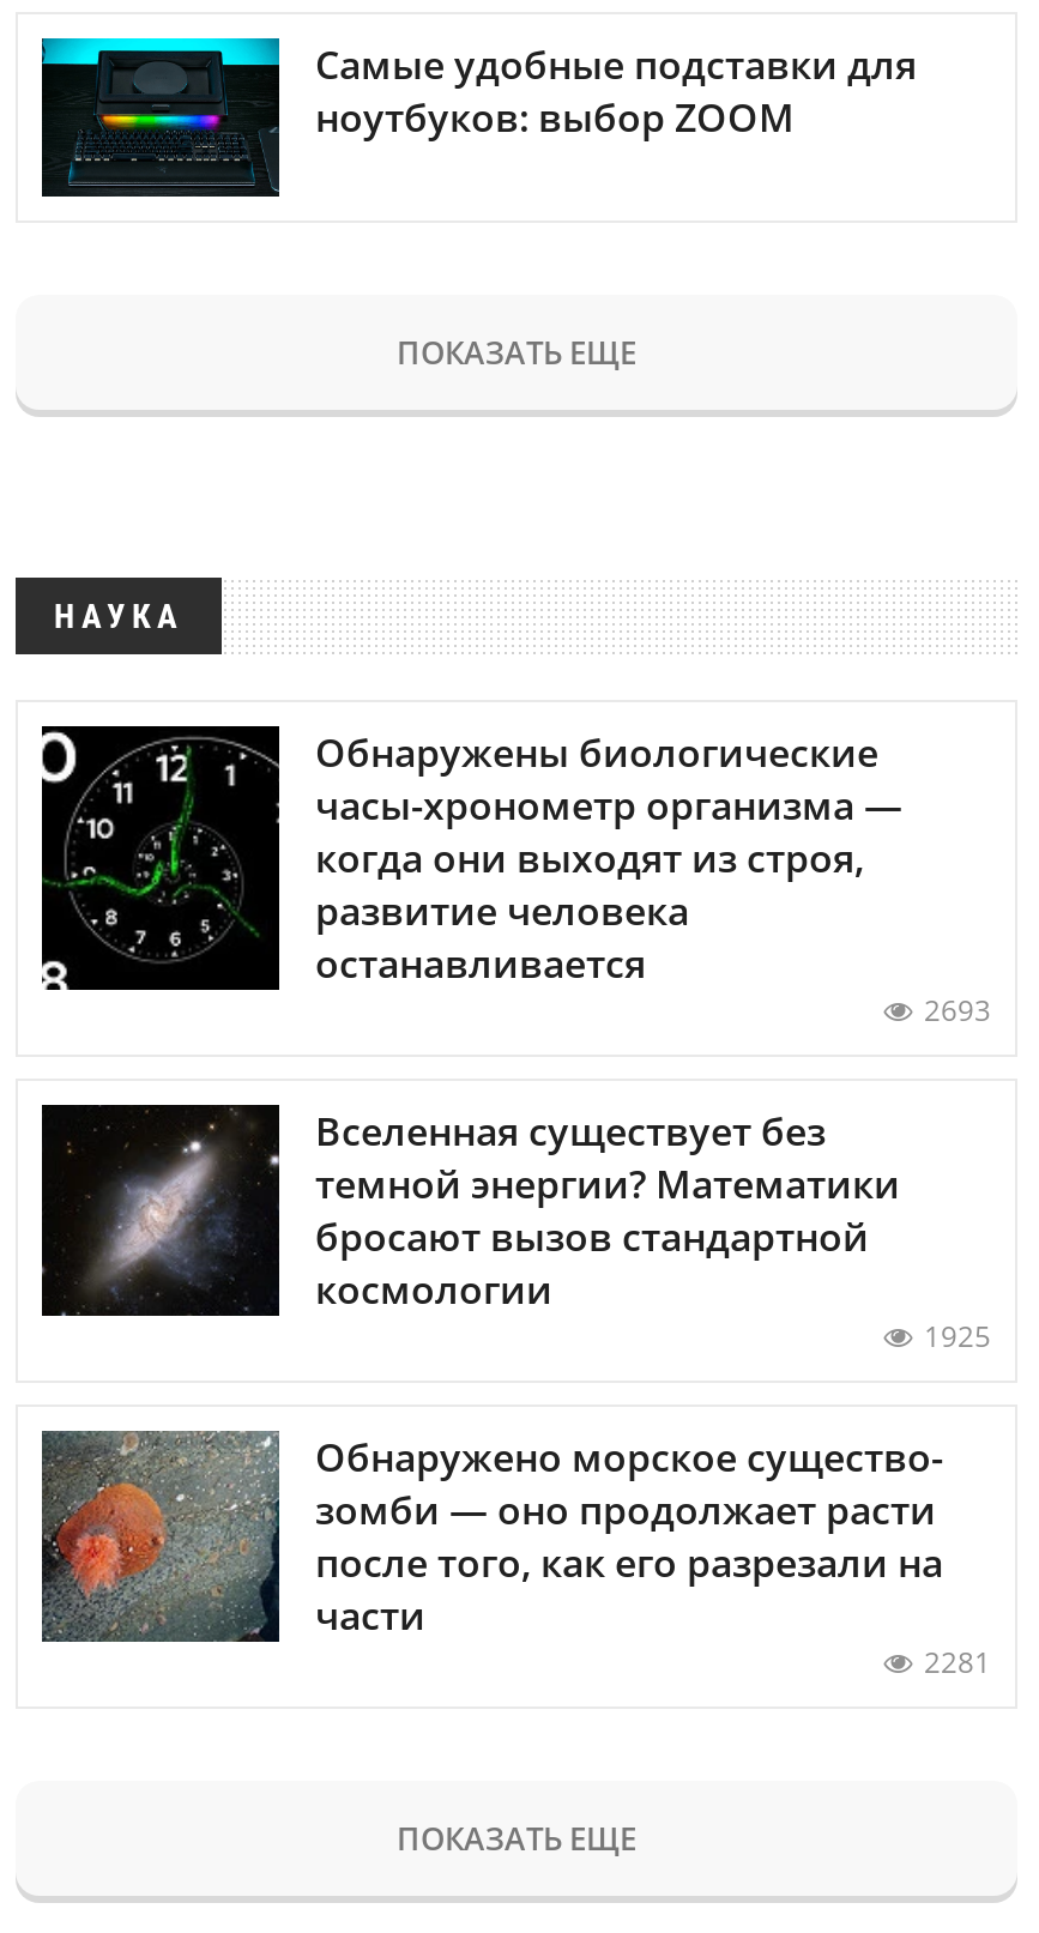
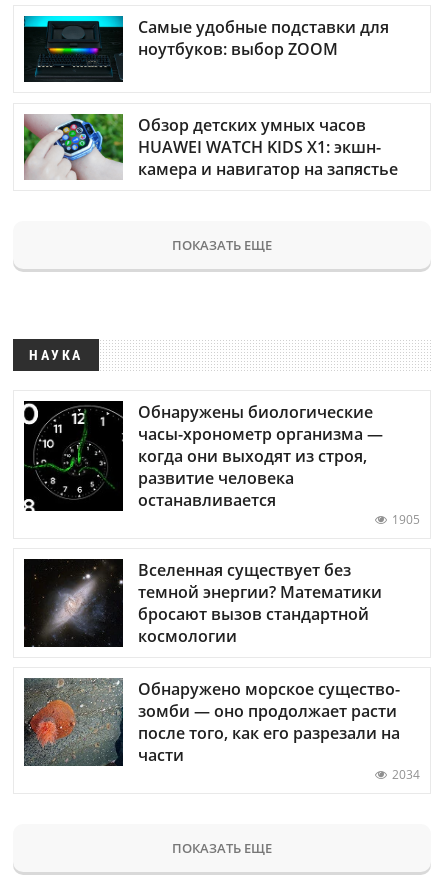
+ [image]
+ Обзор детских умных часов
+ HUAWEI WATCH KIDS X1: экшн-
+ камера и навигатор на запястье

moved down: [image] | ПОКАЗАТЬ ЕЩЕ | НАУКА | Обнаружены биологические | часы-хронометр организма — | когда они выходят из строя, | развитие человека | останавливается

- 2693
+ 1905

moved down: [image] | Вселенная существует без | темной энергии? Математики | бросают вызов стандартной | космологии

- 1925

- 2281
+ 2034
